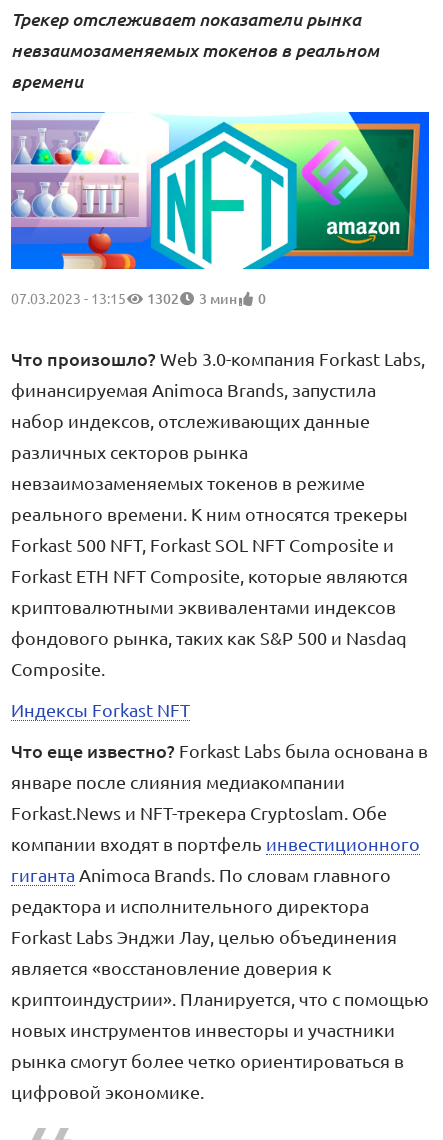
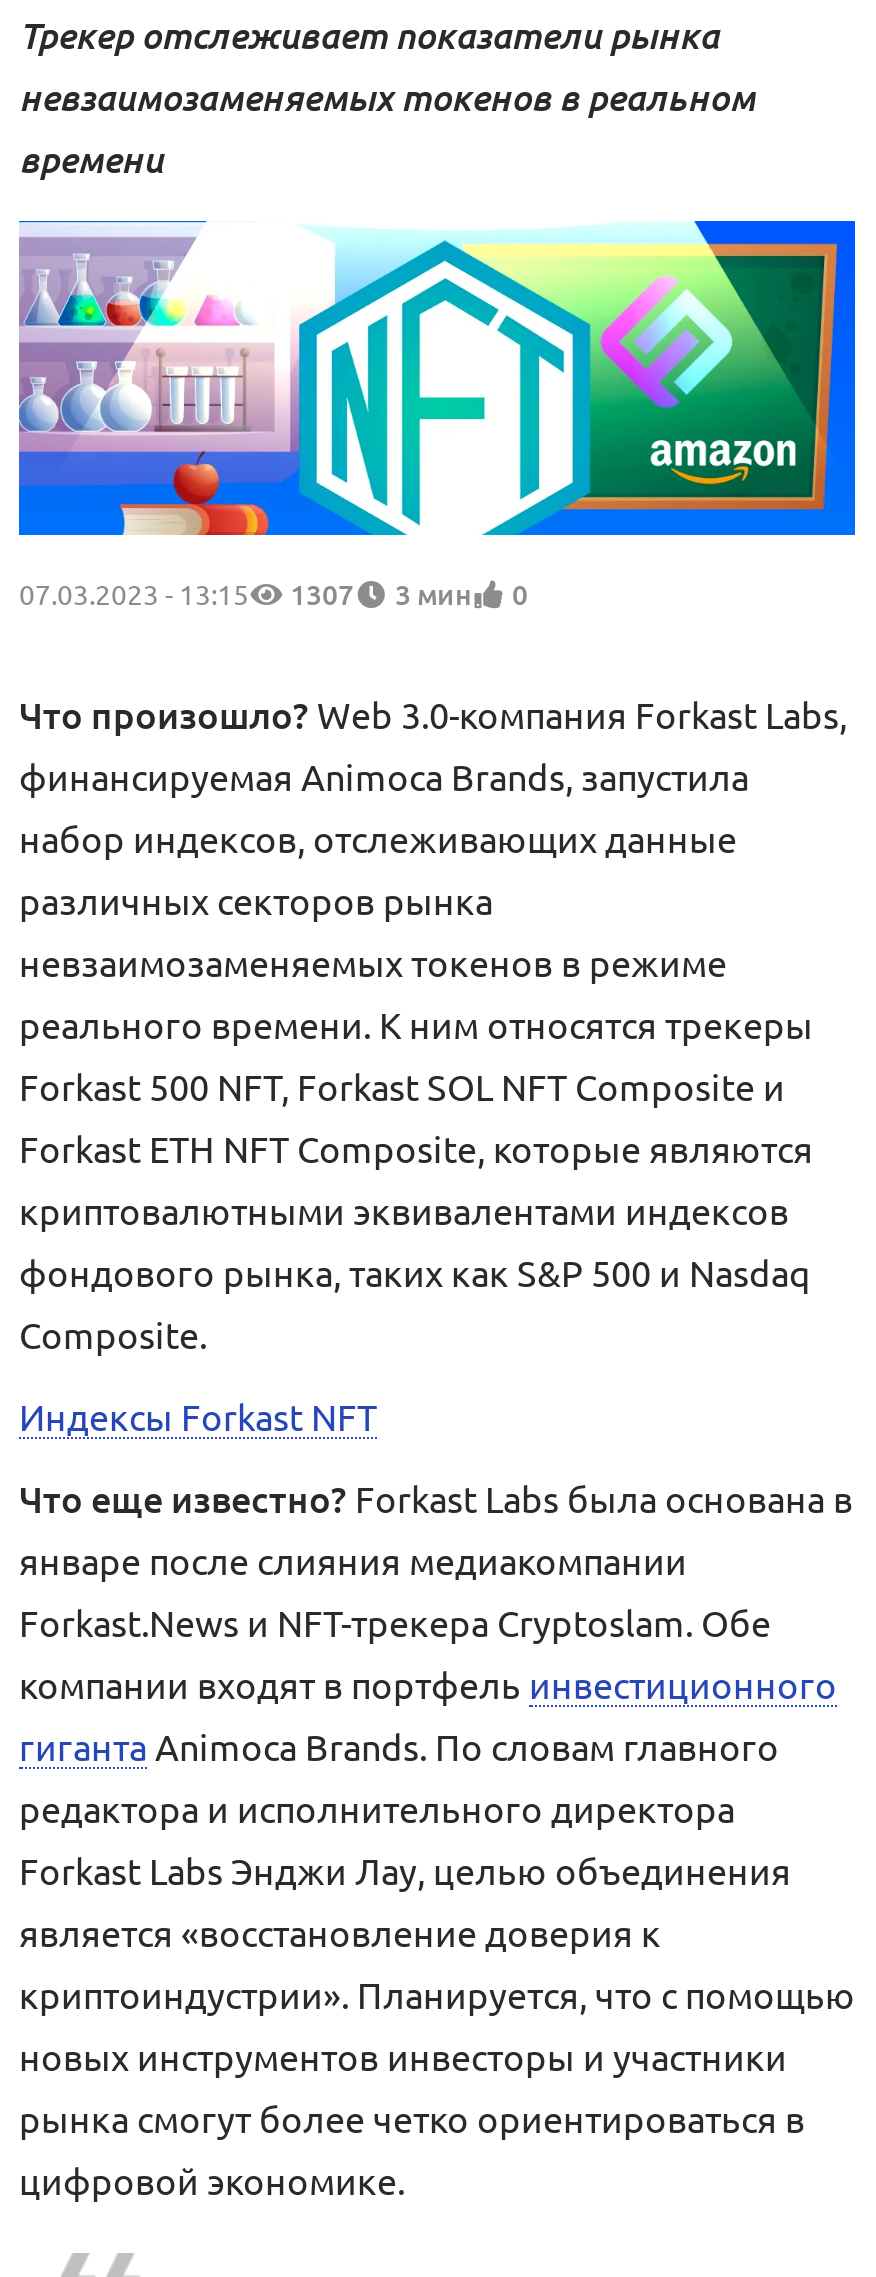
- 07.03.2023 - 13:15 1302 3 мин 0
+ 07.03.2023 - 13:15 1307 3 мин 0
